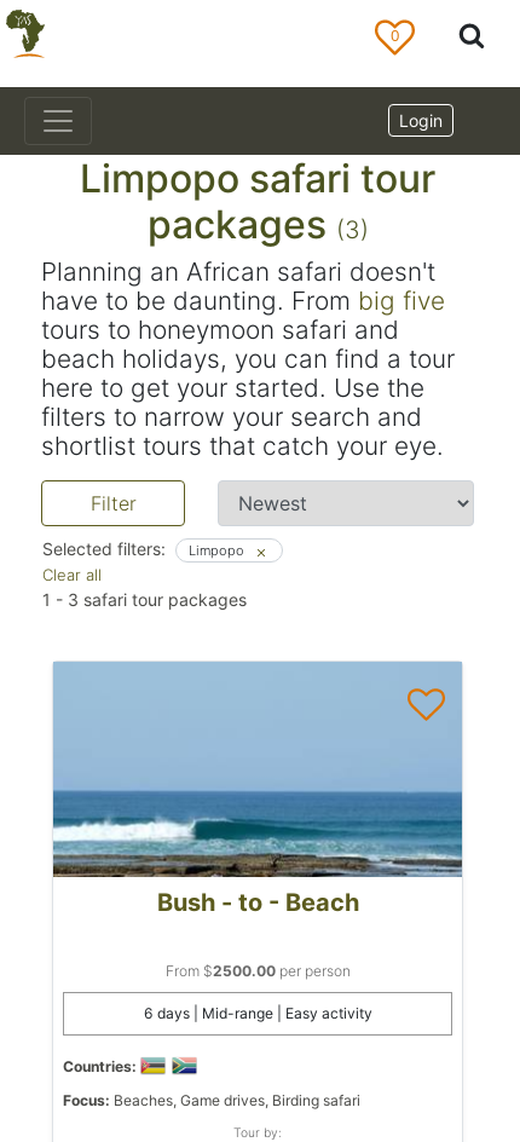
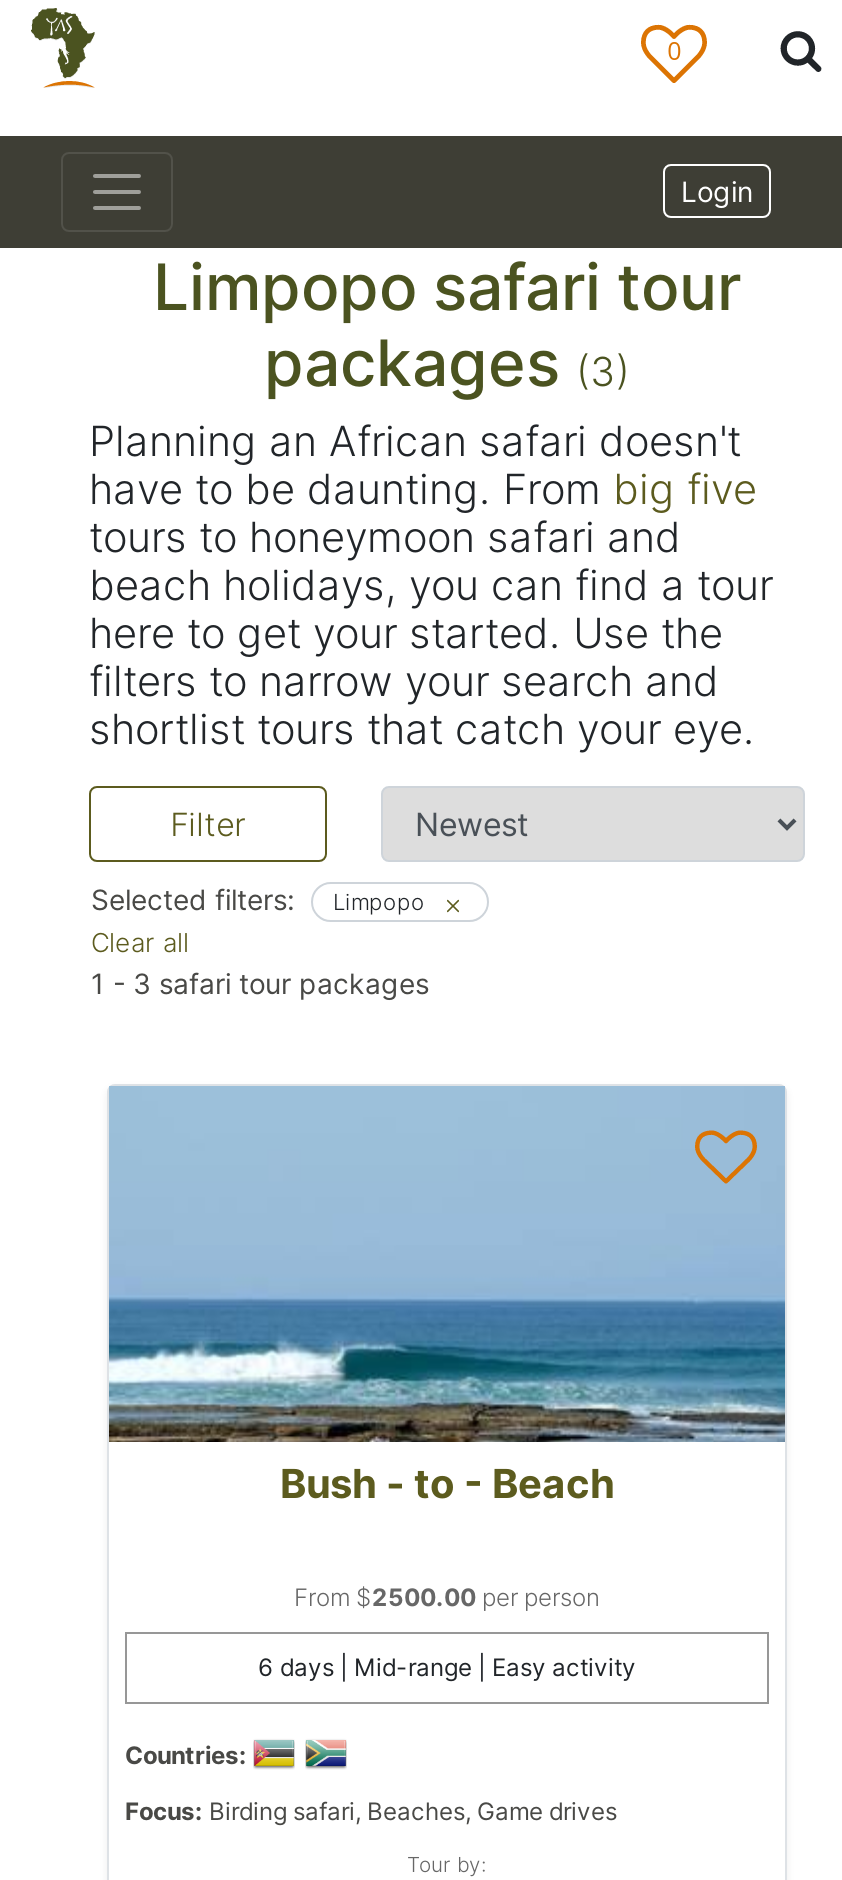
- Focus: Beaches, Game drives, Birding safari
+ Focus: Birding safari, Beaches, Game drives
